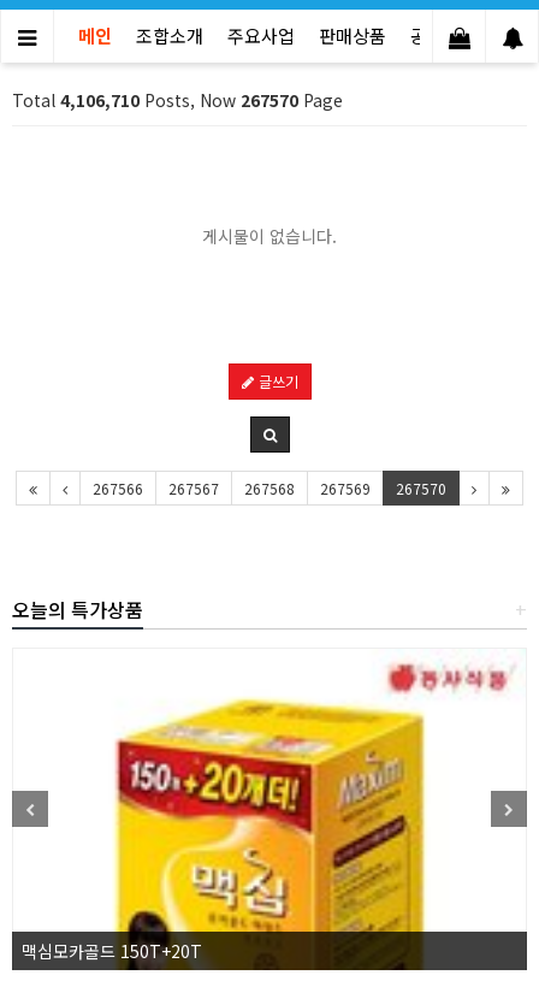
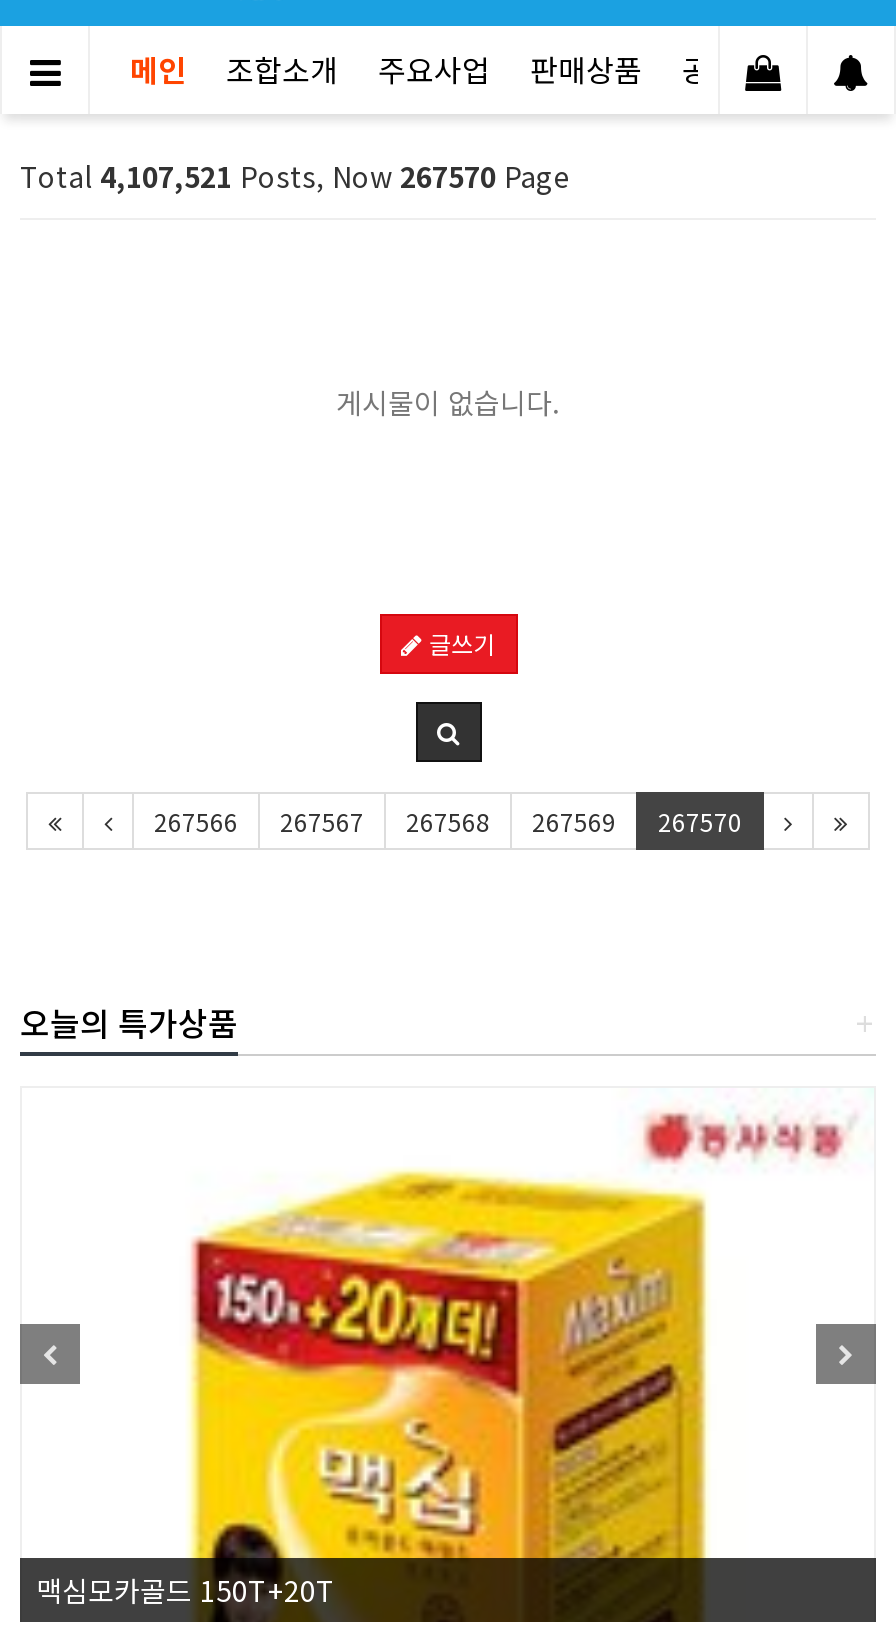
- Total 4,106,710 Posts, Now 267570 Page
+ Total 4,107,521 Posts, Now 267570 Page
